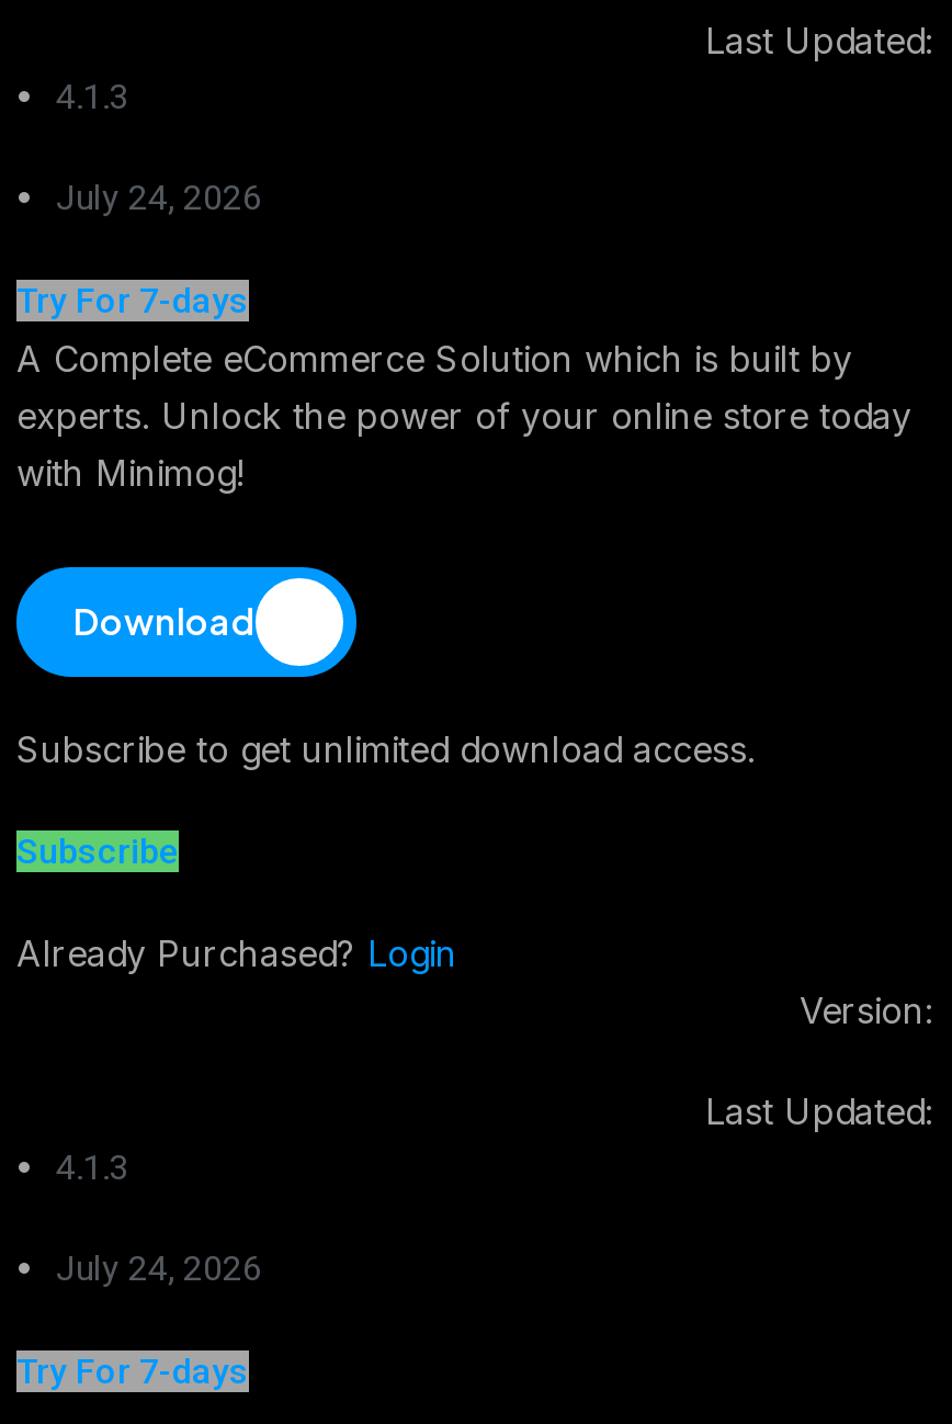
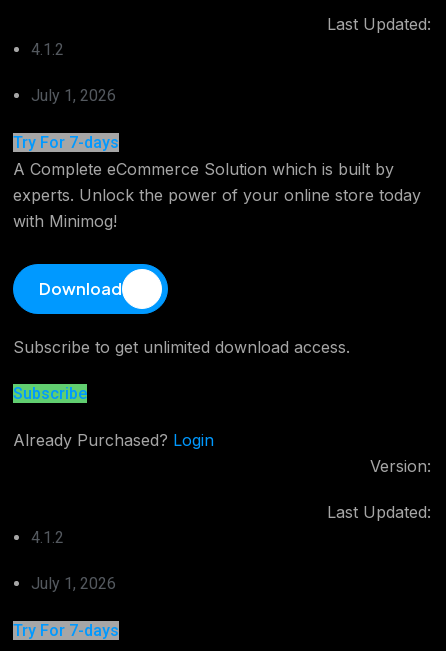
- 4.1.3
+ 4.1.2

- July 24, 2026
+ July 1, 2026

- 4.1.3
+ 4.1.2

- July 24, 2026
+ July 1, 2026
